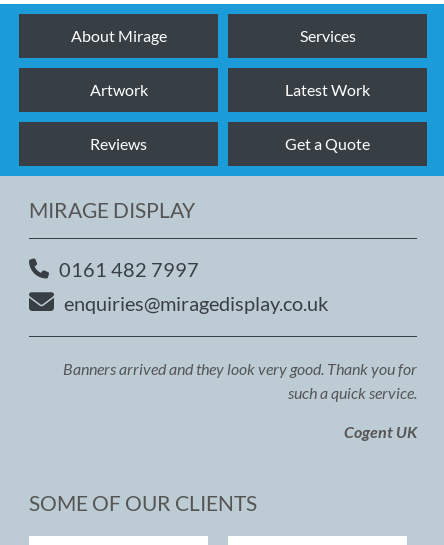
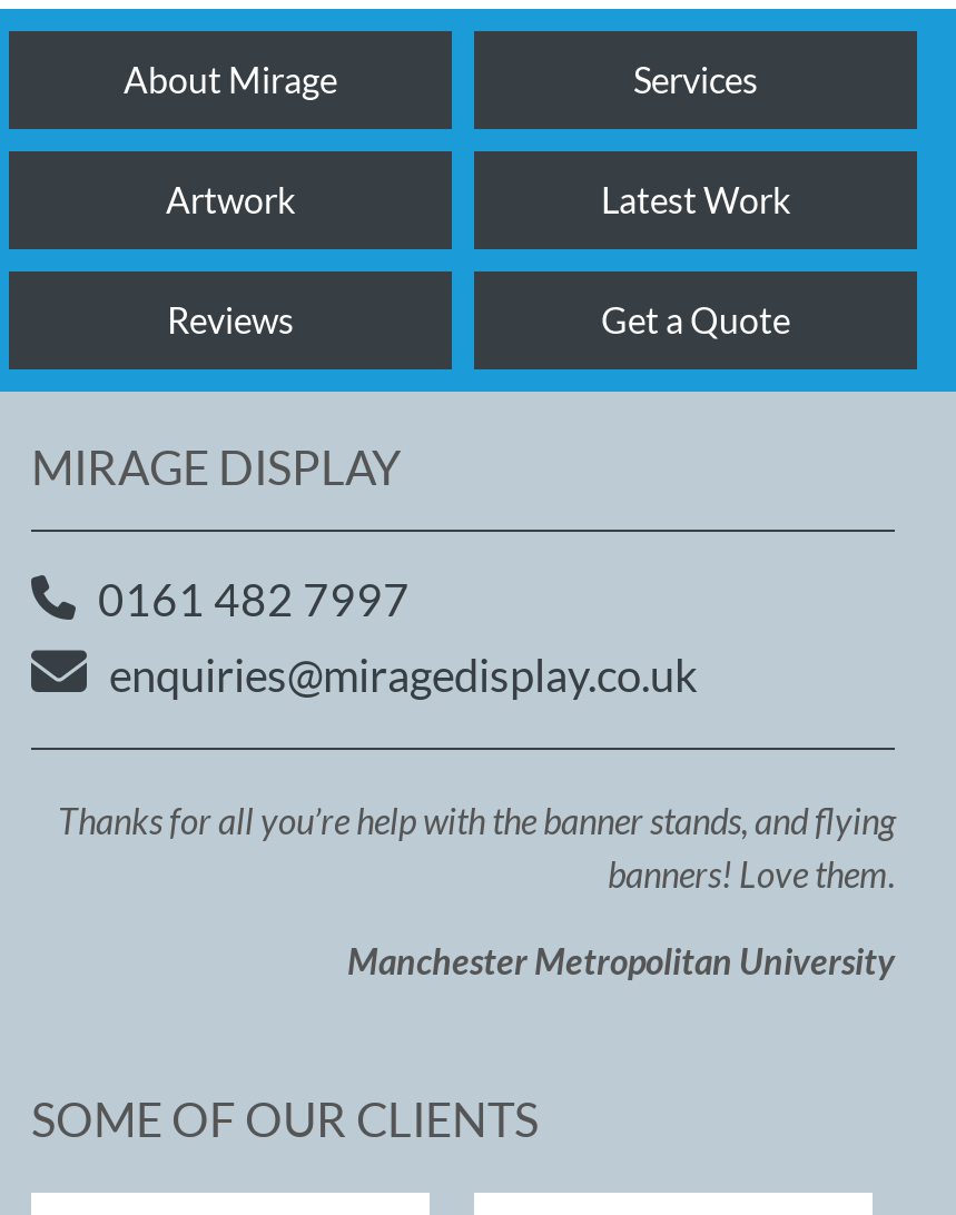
- Banners arrived and they look very good. Thank you for
- such a quick service.
+ Thanks for all you’re help with the banner stands, and flying
+ banners! Love them.

- Cogent UK
+ Manchester Metropolitan University
